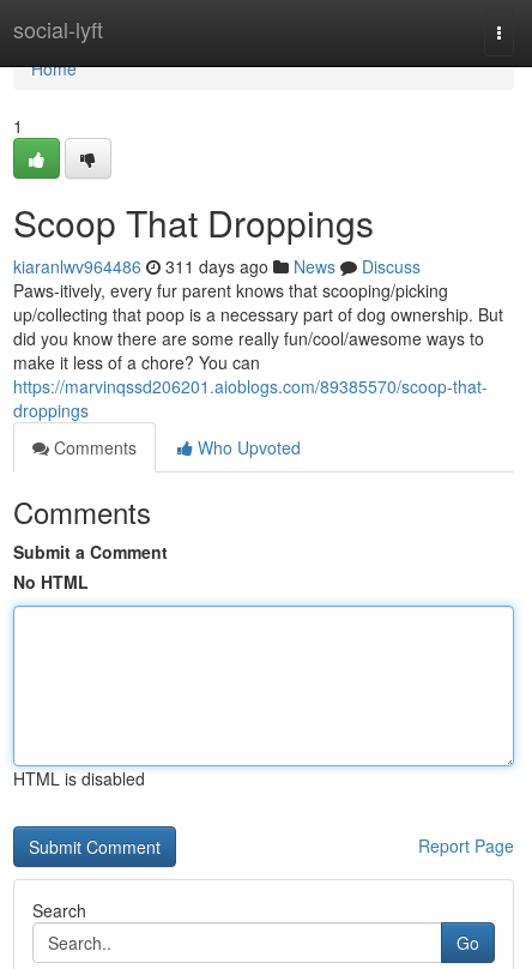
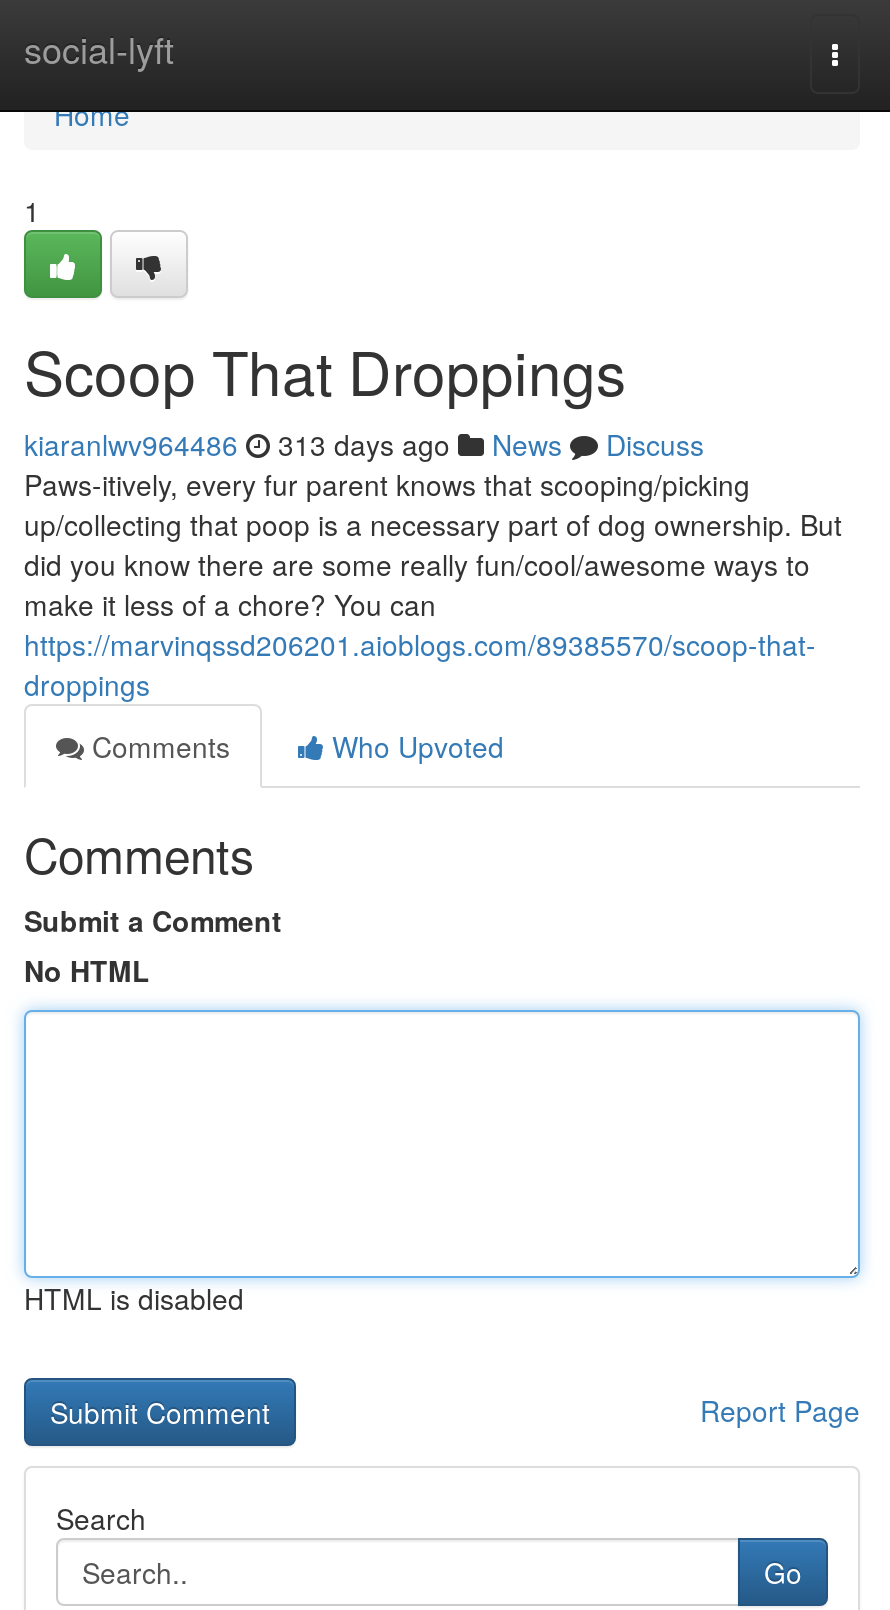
- kiaranlwv964486 311 days ago News Discuss
+ kiaranlwv964486 313 days ago News Discuss
